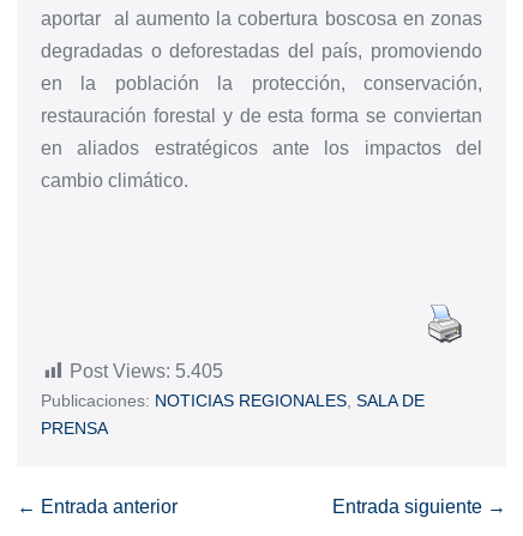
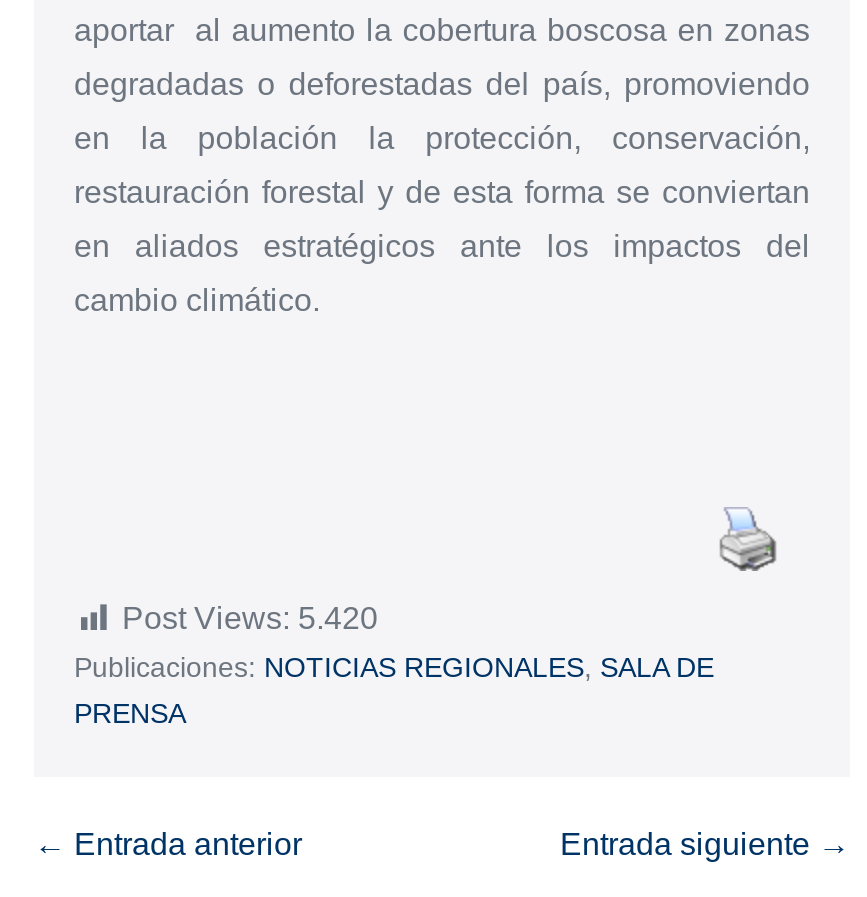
- Post Views: 5.405
+ Post Views: 5.420
